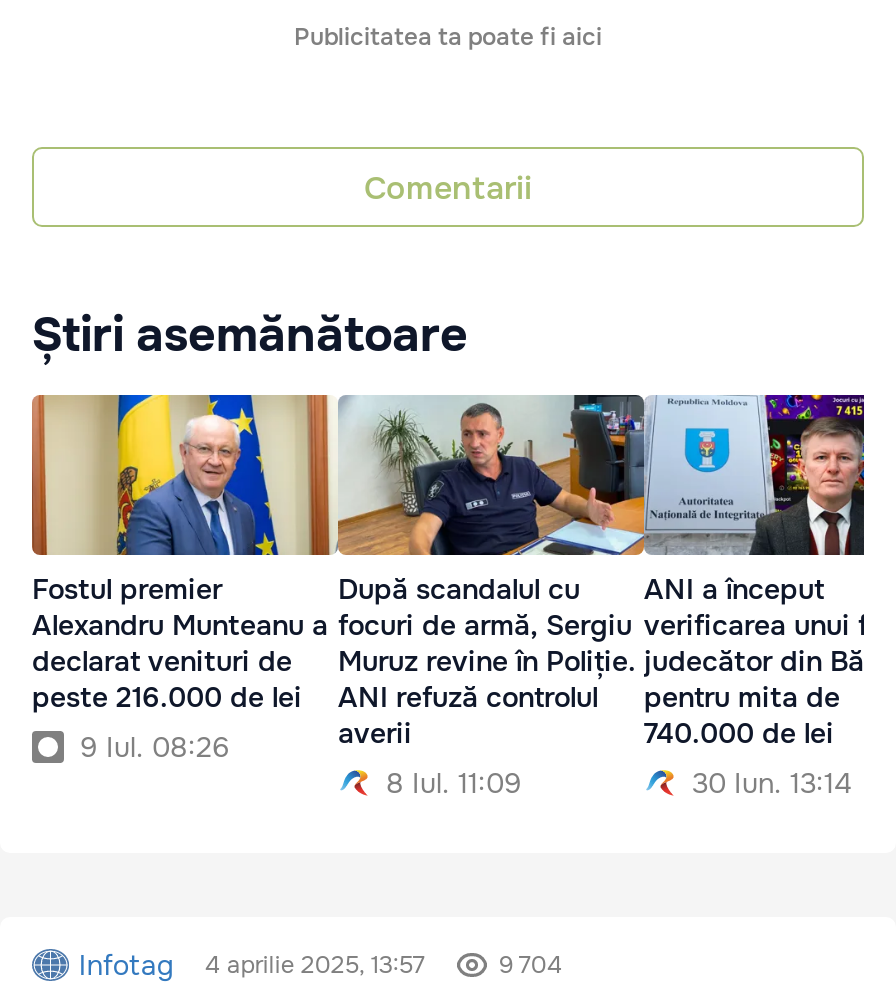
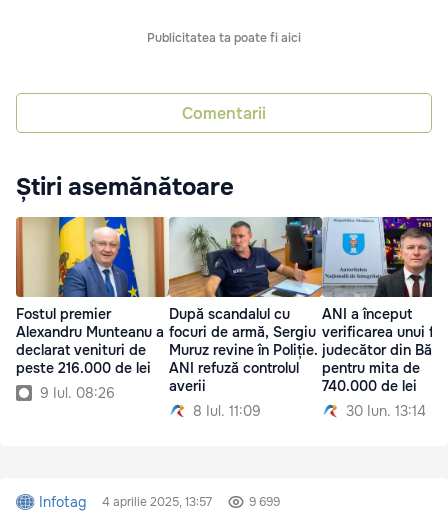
- 9 704
+ 9 699
